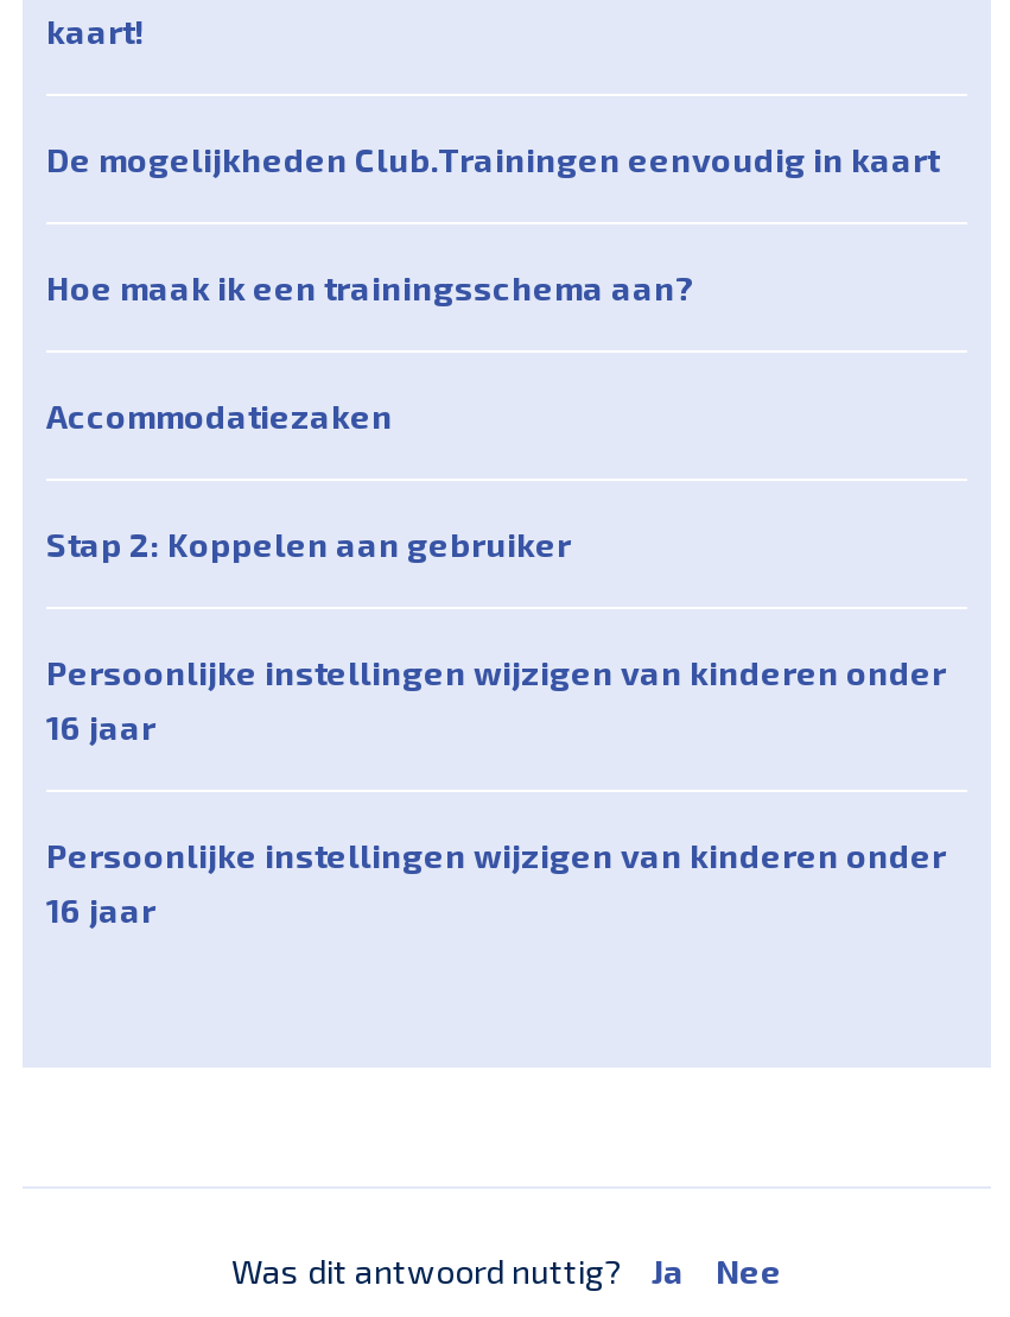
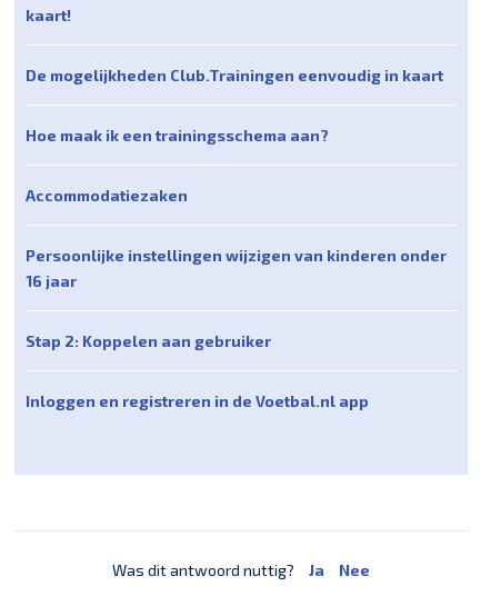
moved down: Stap 2: Koppelen aan gebruiker

moved up: Persoonlijke instellingen wijzigen van kinderen onder | 16 jaar

- Persoonlijke instellingen wijzigen van kinderen onder
- 16 jaar
+ Inloggen en registreren in de Voetbal.nl app
